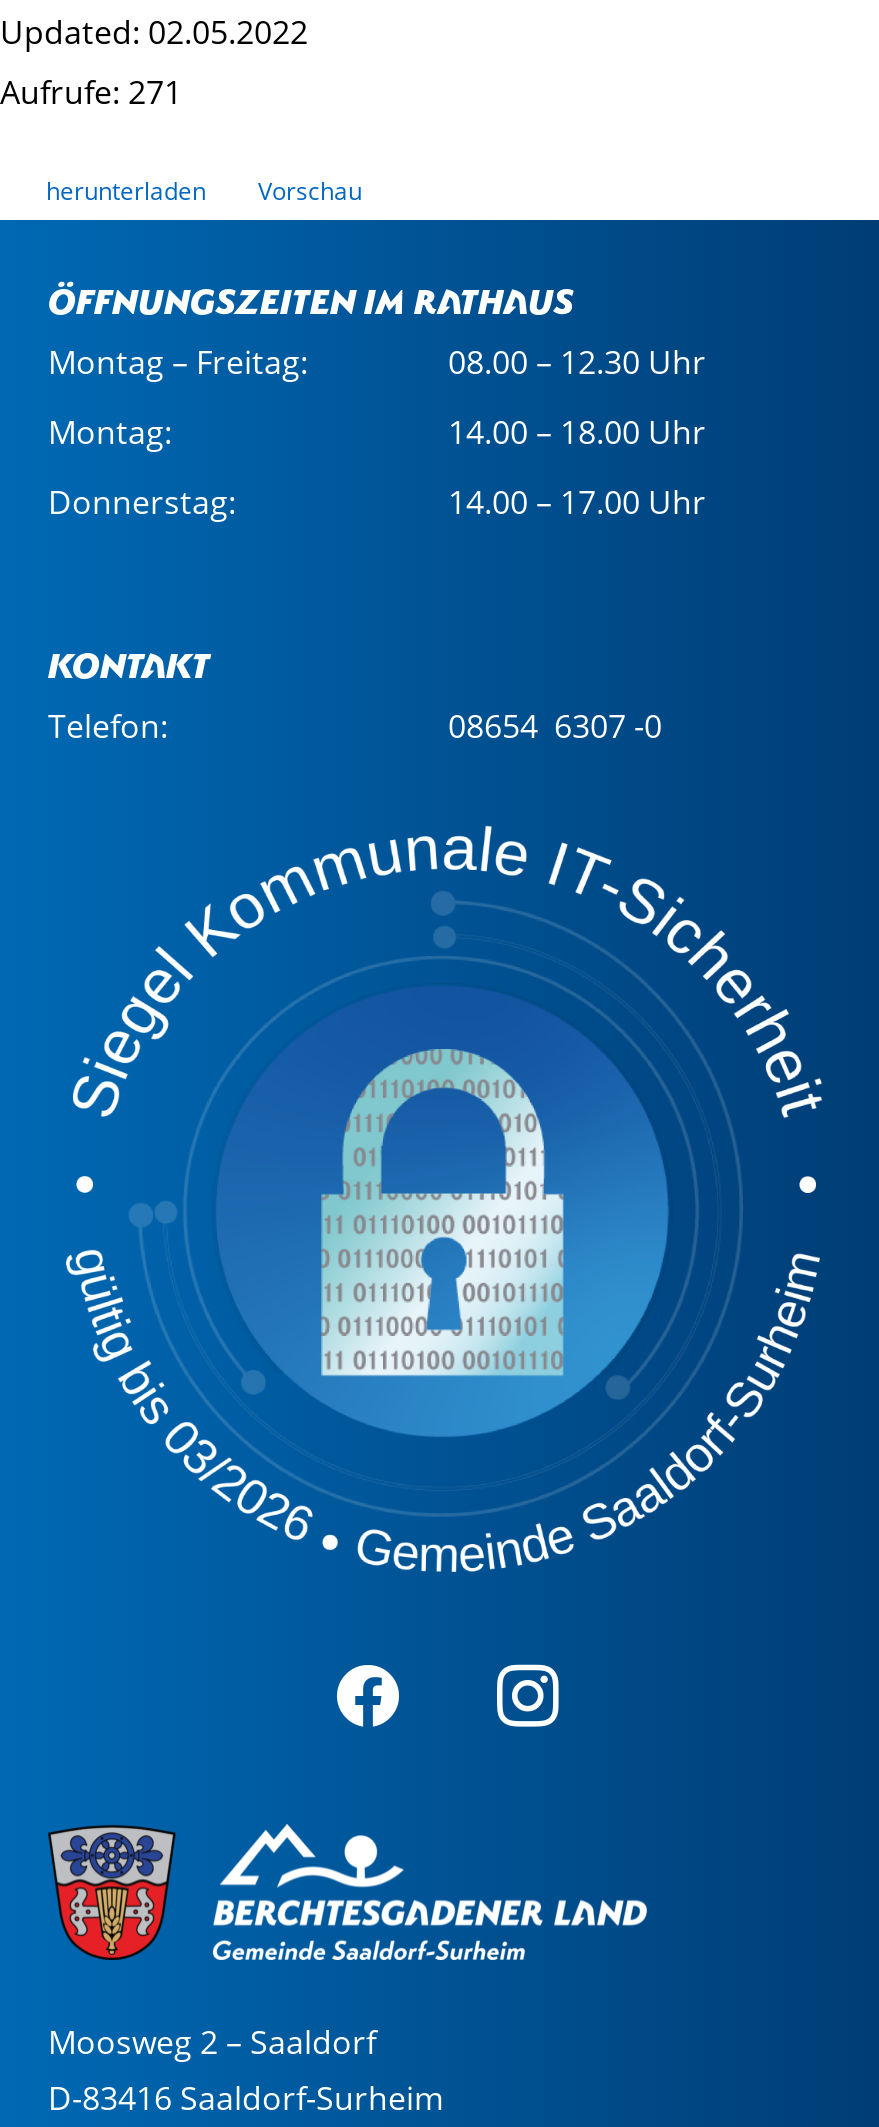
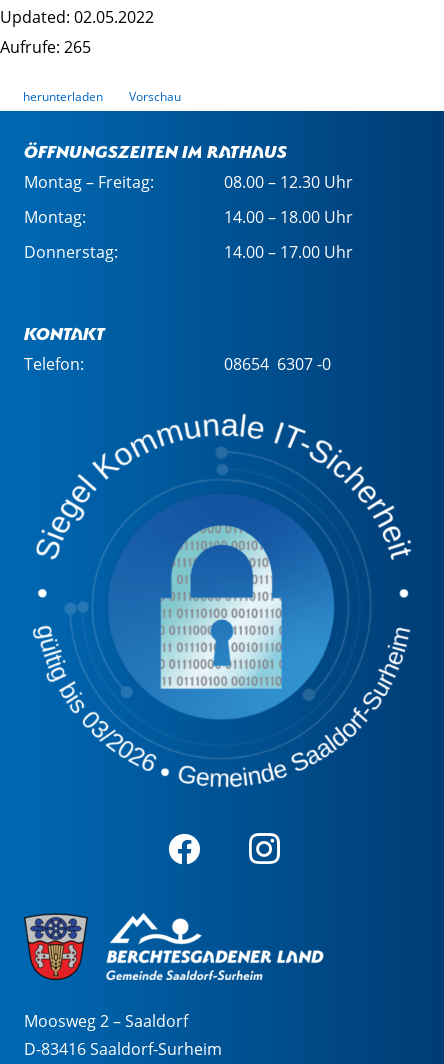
- Aufrufe: 271
+ Aufrufe: 265
